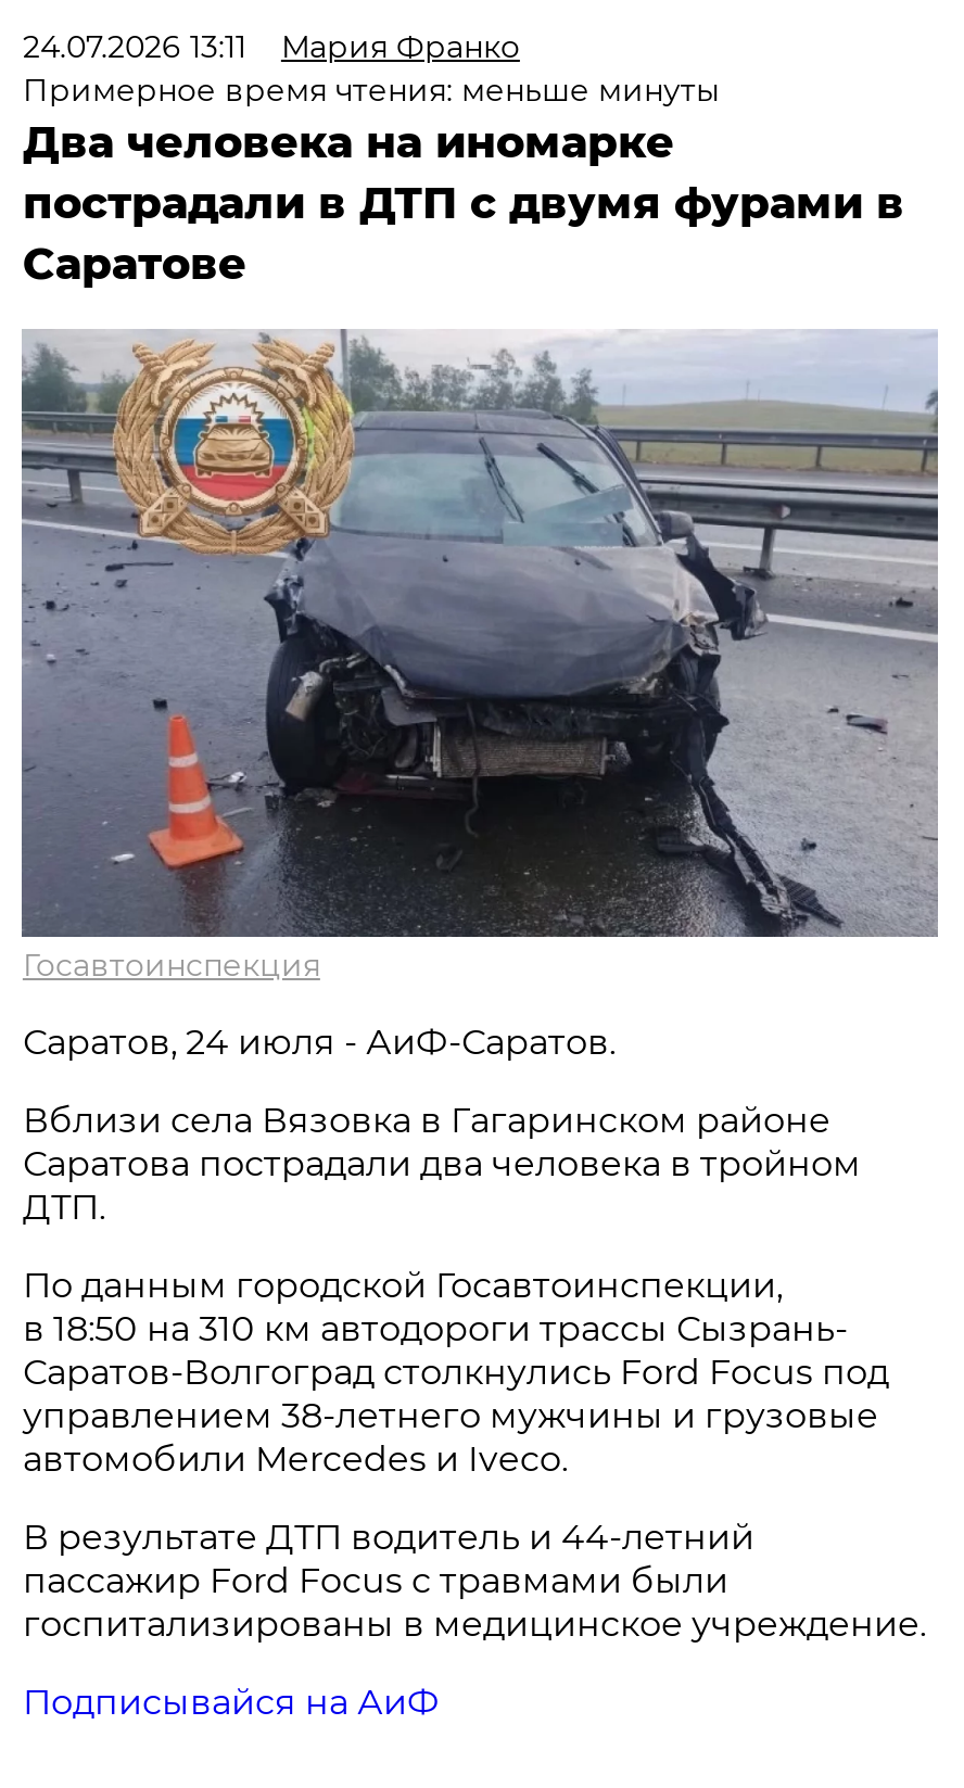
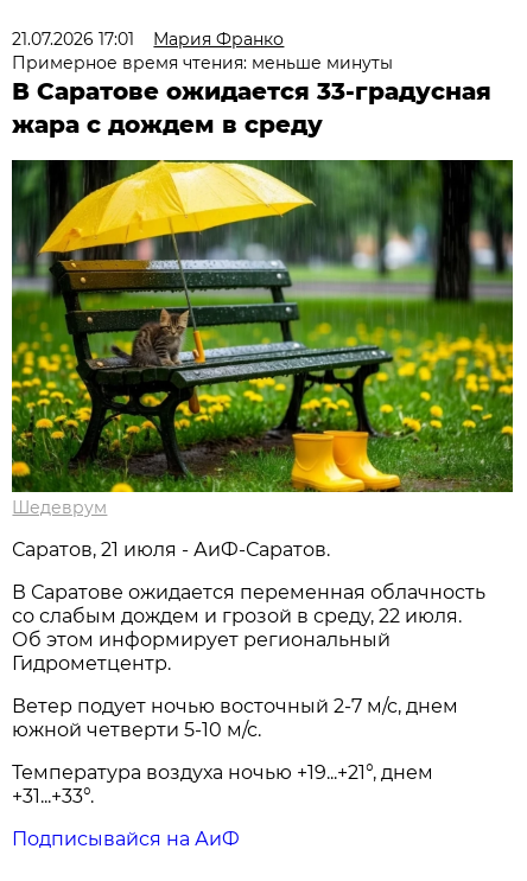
- 24.07.2026 13:11 Мария Франко
+ 21.07.2026 17:01 Мария Франко

- Два человека на иномарке
- пострадали в ДТП с двумя фурами в
- Саратове
+ В Саратове ожидается 33-градусная
+ жара с дождем в среду

- [image]
- Госавтоинспекция
+ [image]
+ Шедеврум

- Саратов, 24 июля - АиФ-Саратов.
+ Саратов, 21 июля - АиФ-Саратов.

- Вблизи села Вязовка в Гагаринском районе
- Саратова пострадали два человека в тройном
- ДТП.
+ В Саратове ожидается переменная облачность
+ со слабым дождем и грозой в среду, 22 июля.
+ Об этом информирует региональный
+ Гидрометцентр.

- По данным городской Госавтоинспекции,
- в 18:50 на 310 км автодороги трассы Сызрань-
- Саратов-Волгоград столкнулись Ford Focus под
- управлением 38-летнего мужчины и грузовые
- автомобили Mercedes и Iveco.
+ Ветер подует ночью восточный 2-7 м/с, днем
+ южной четверти 5-10 м/с.

- В результате ДТП водитель и 44-летний
- пассажир Ford Focus с травмами были
- госпитализированы в медицинское учреждение.
+ Температура воздуха ночью +19...+21°, днем
+ +31...+33°.
